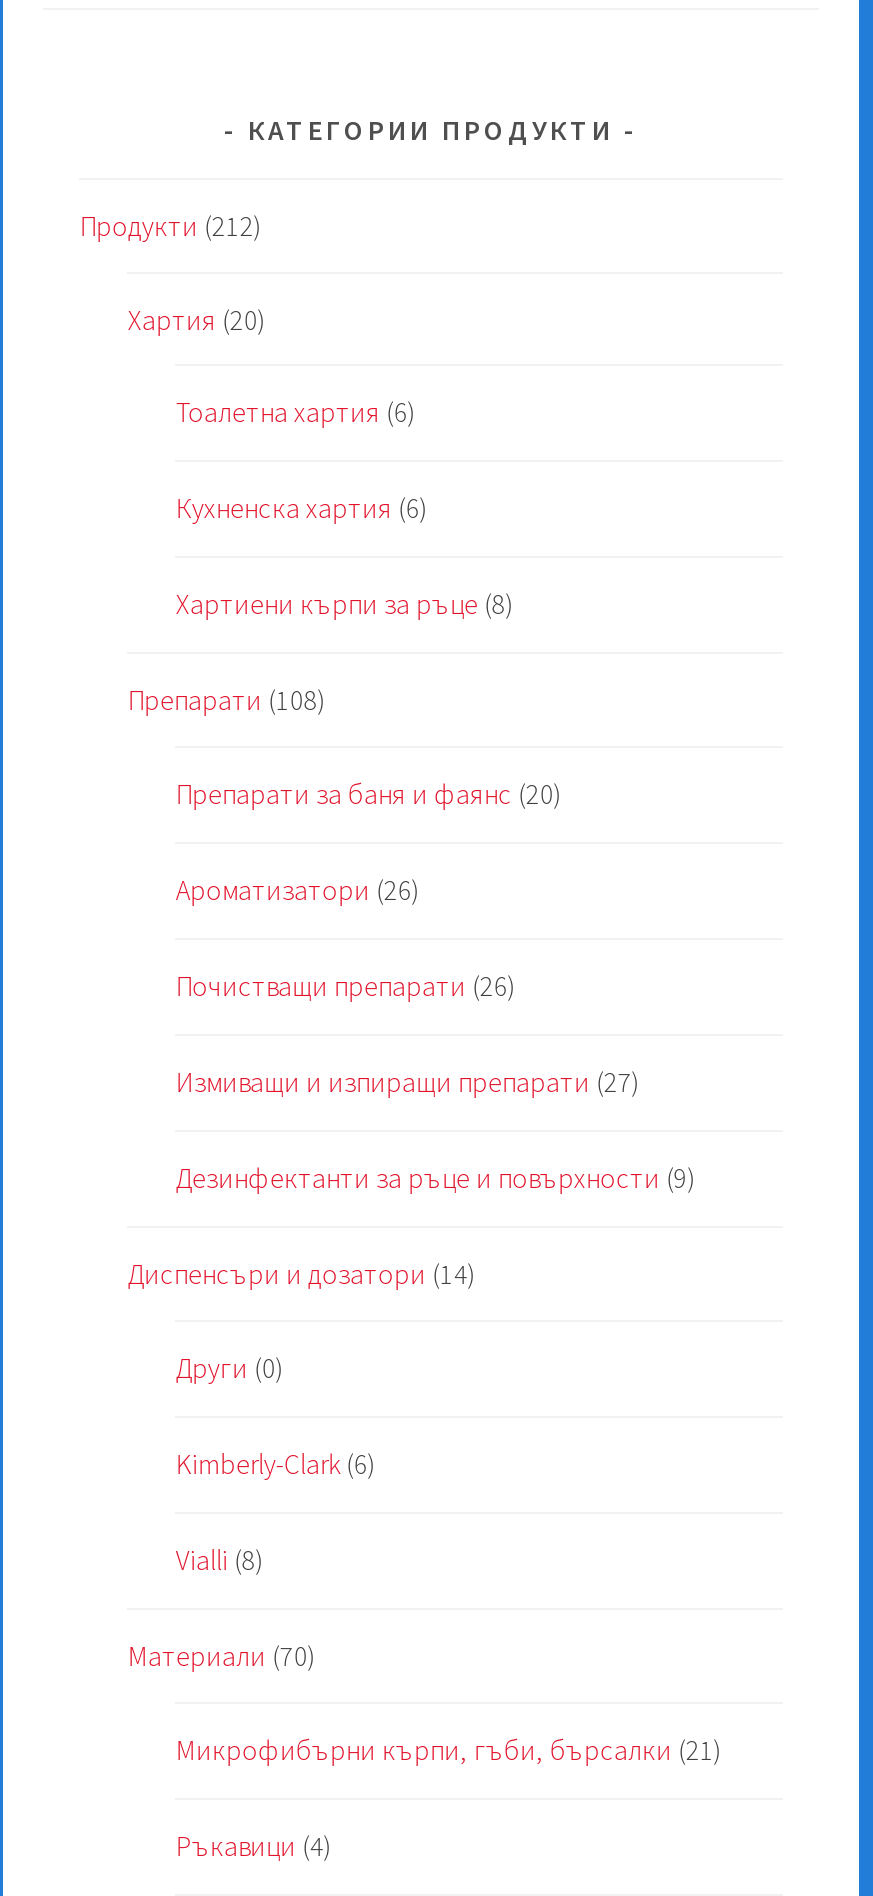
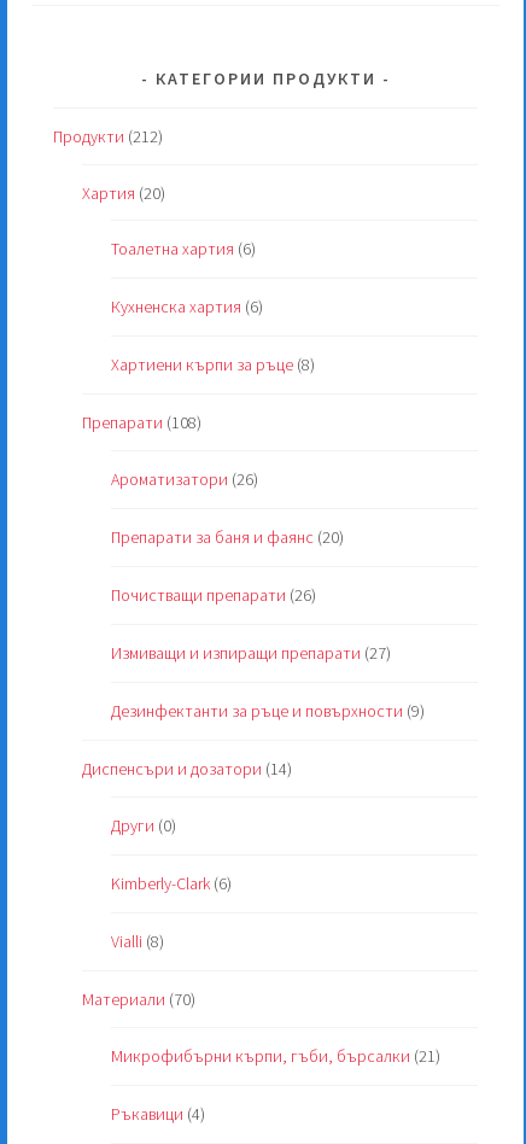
moved down: Препарати за баня и фаянс (20)

moved up: Ароматизатори (26)
